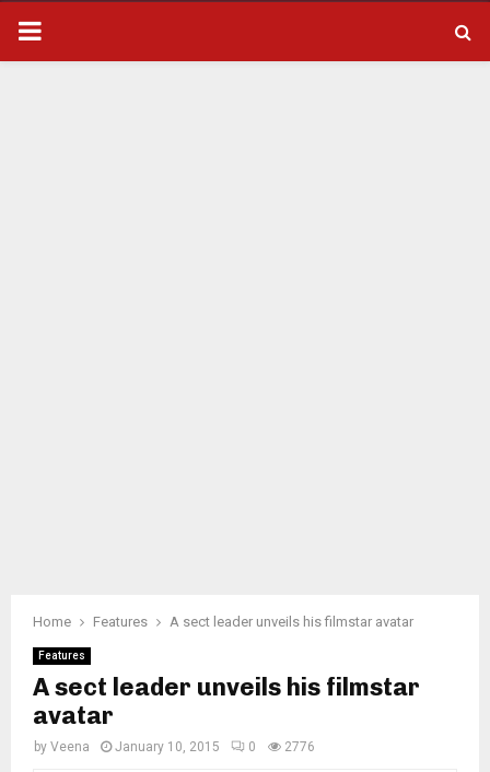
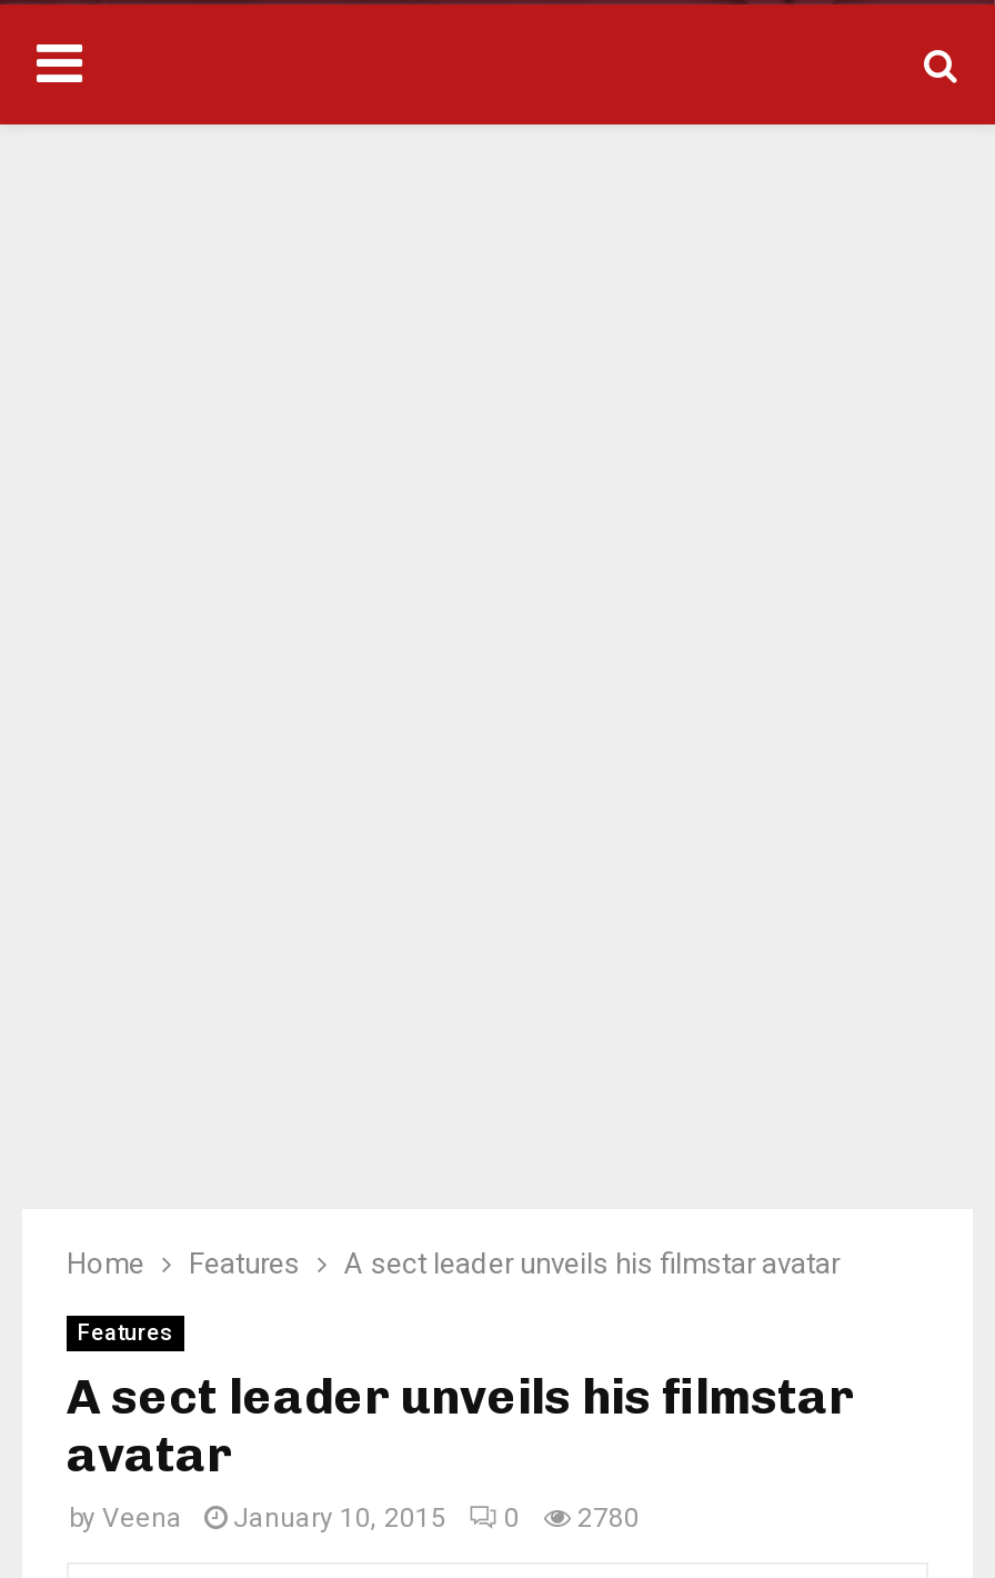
- by Veena January 10, 2015 0 2776
+ by Veena January 10, 2015 0 2780
